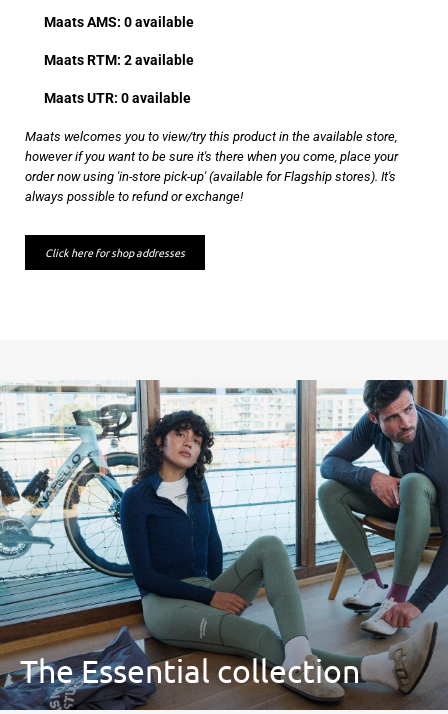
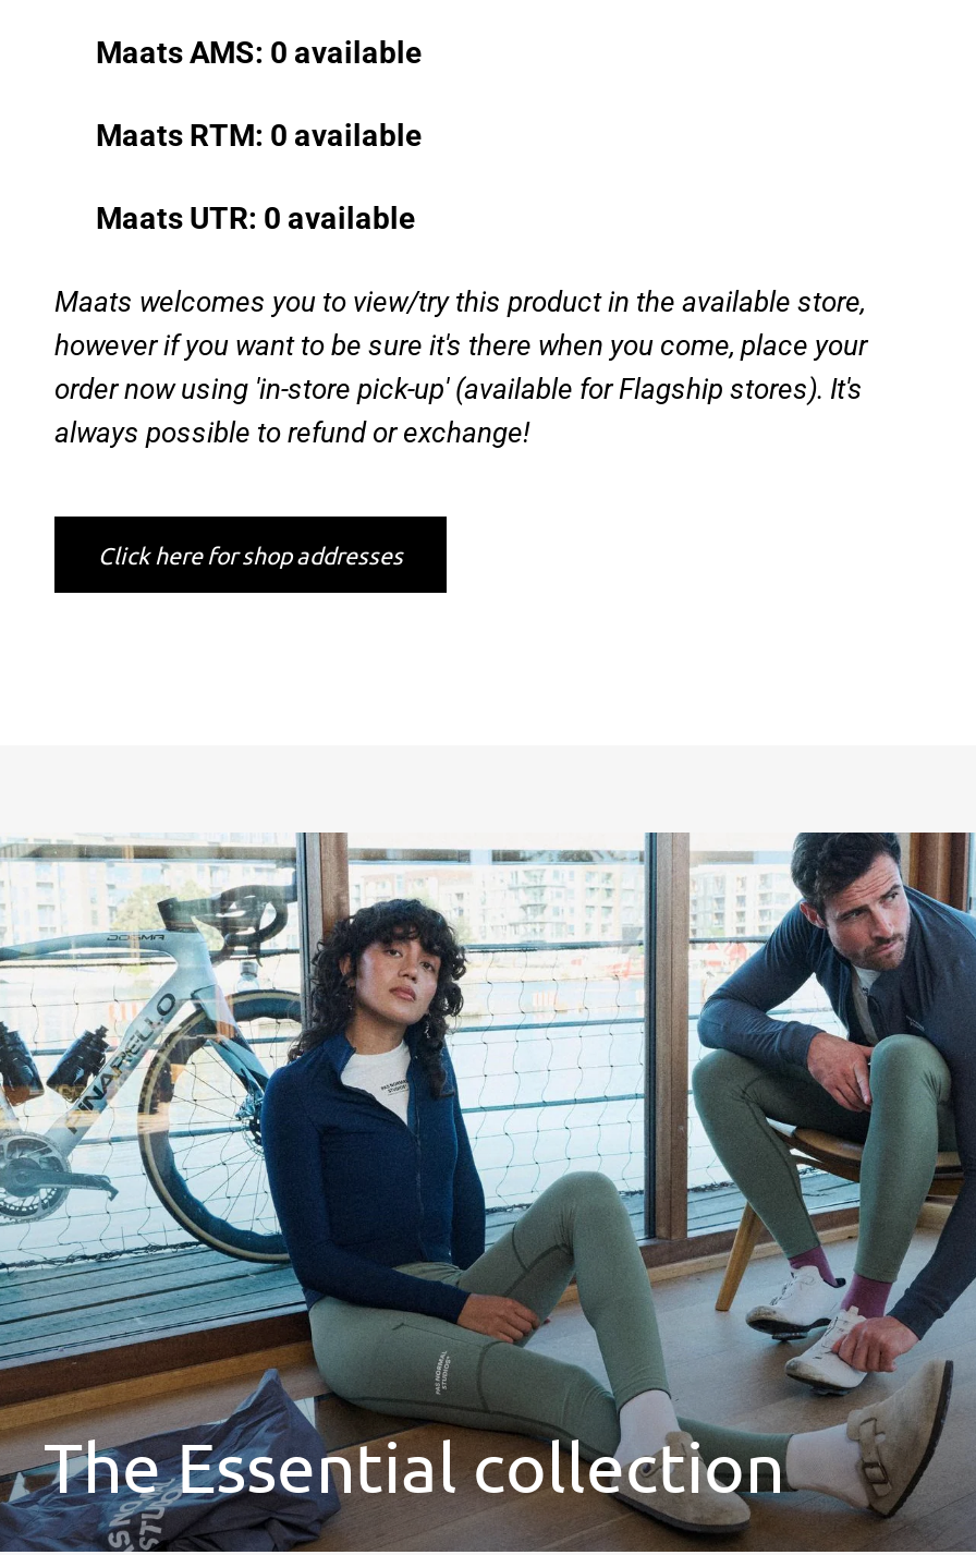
- Maats RTM: 2 available
+ Maats RTM: 0 available
